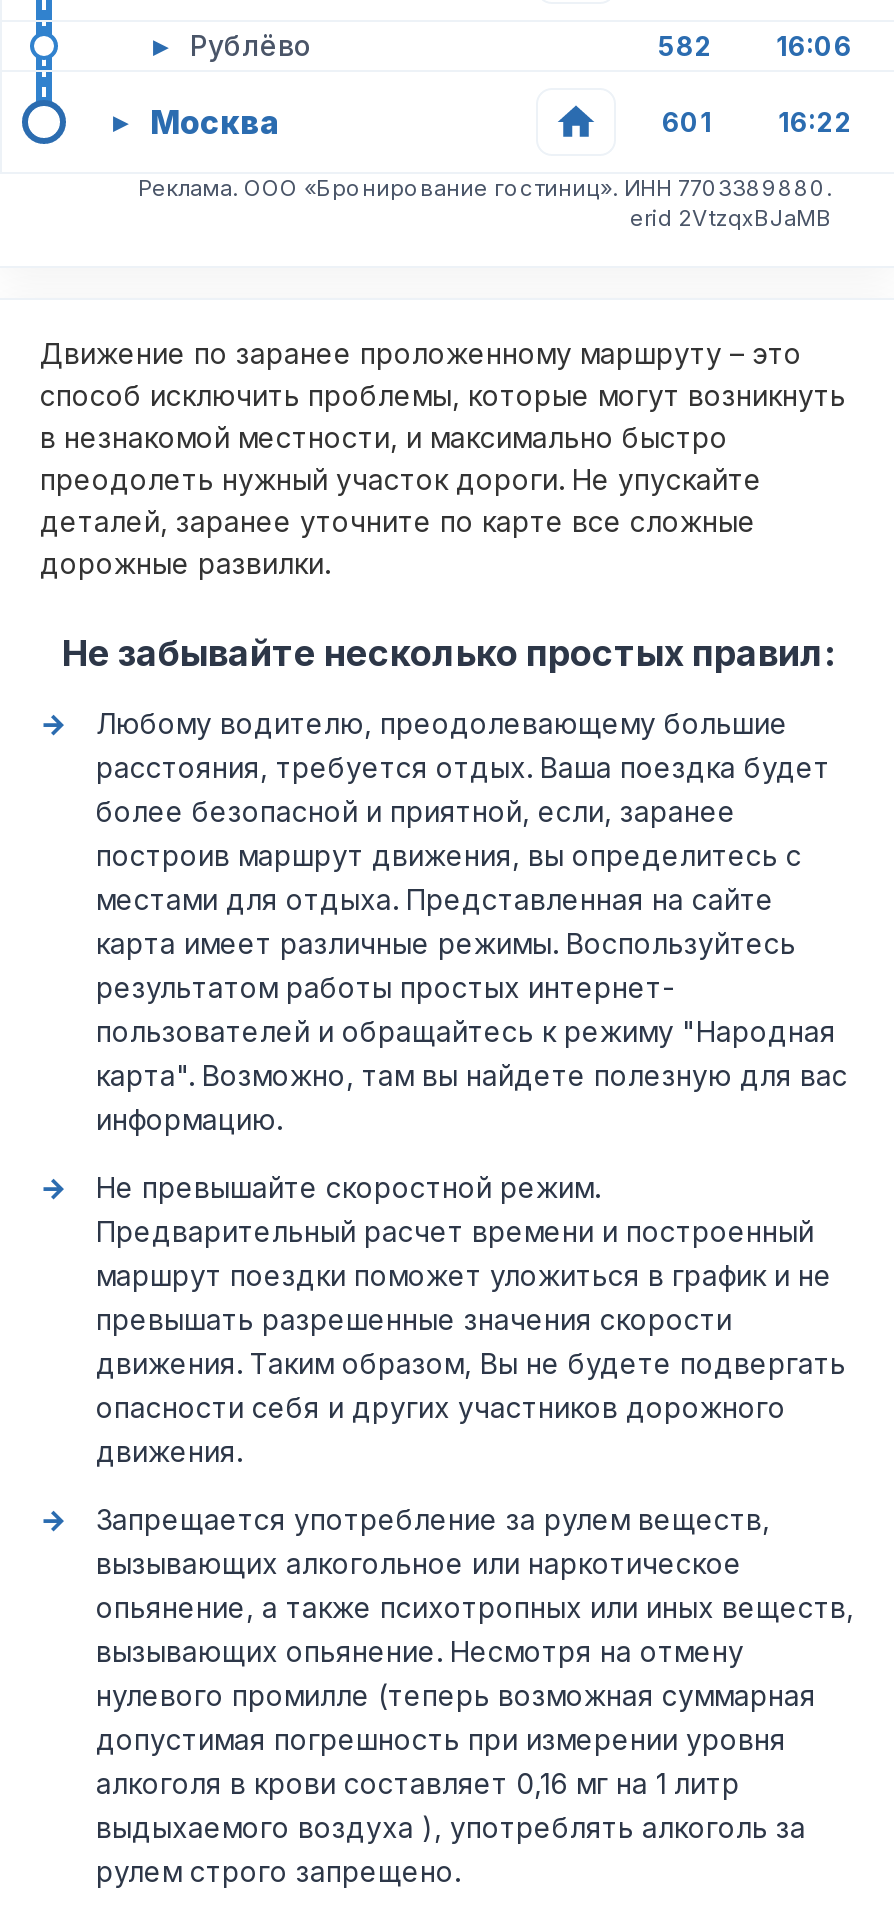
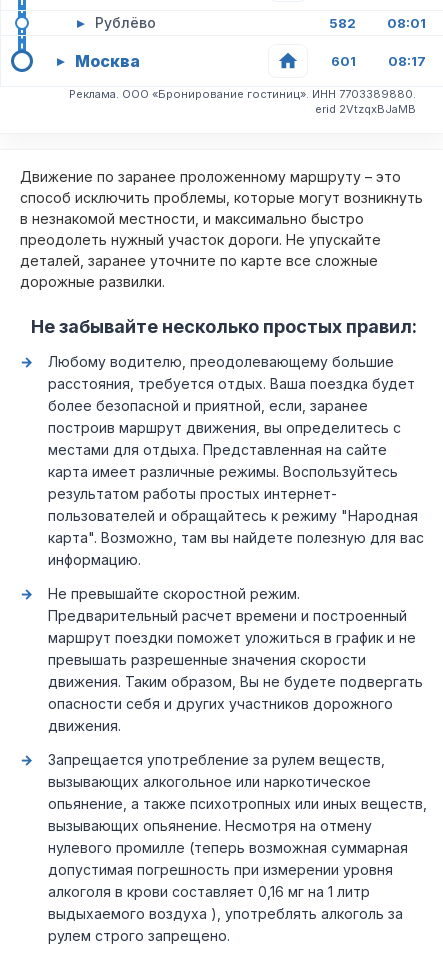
- 582 16:06
+ 582 08:01

- 16:22
+ 08:17
